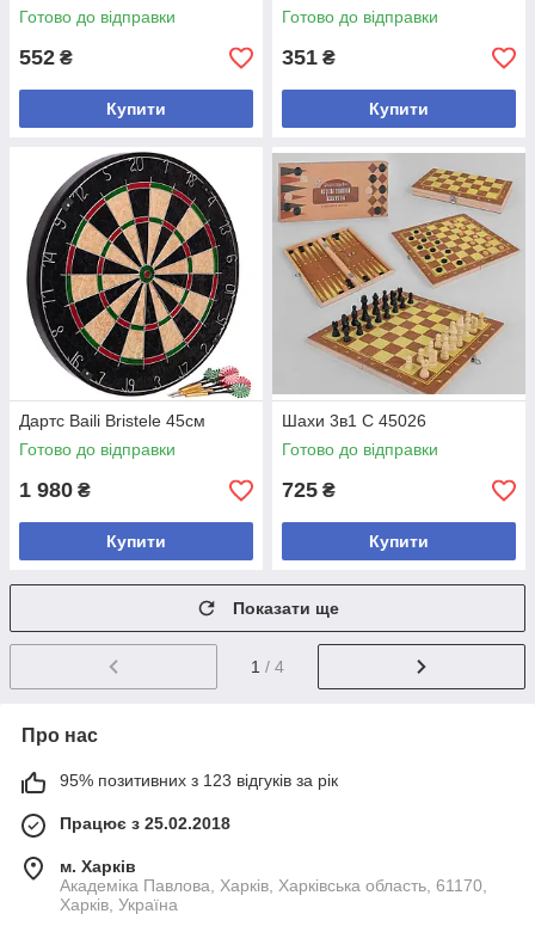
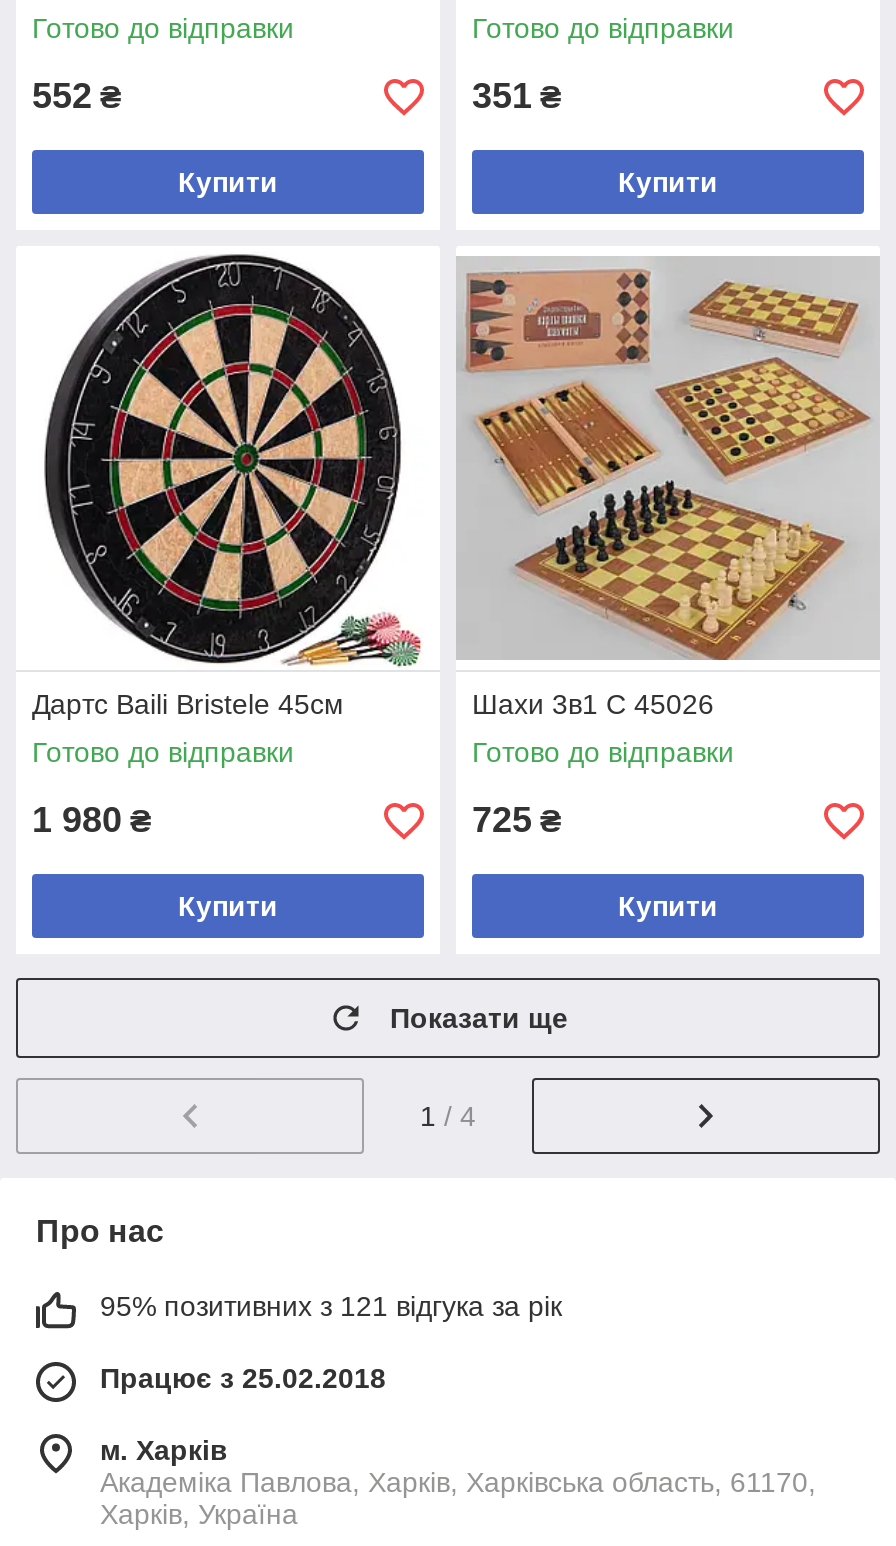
- 95% позитивних з 123 відгуків за рік
+ 95% позитивних з 121 відгука за рік
